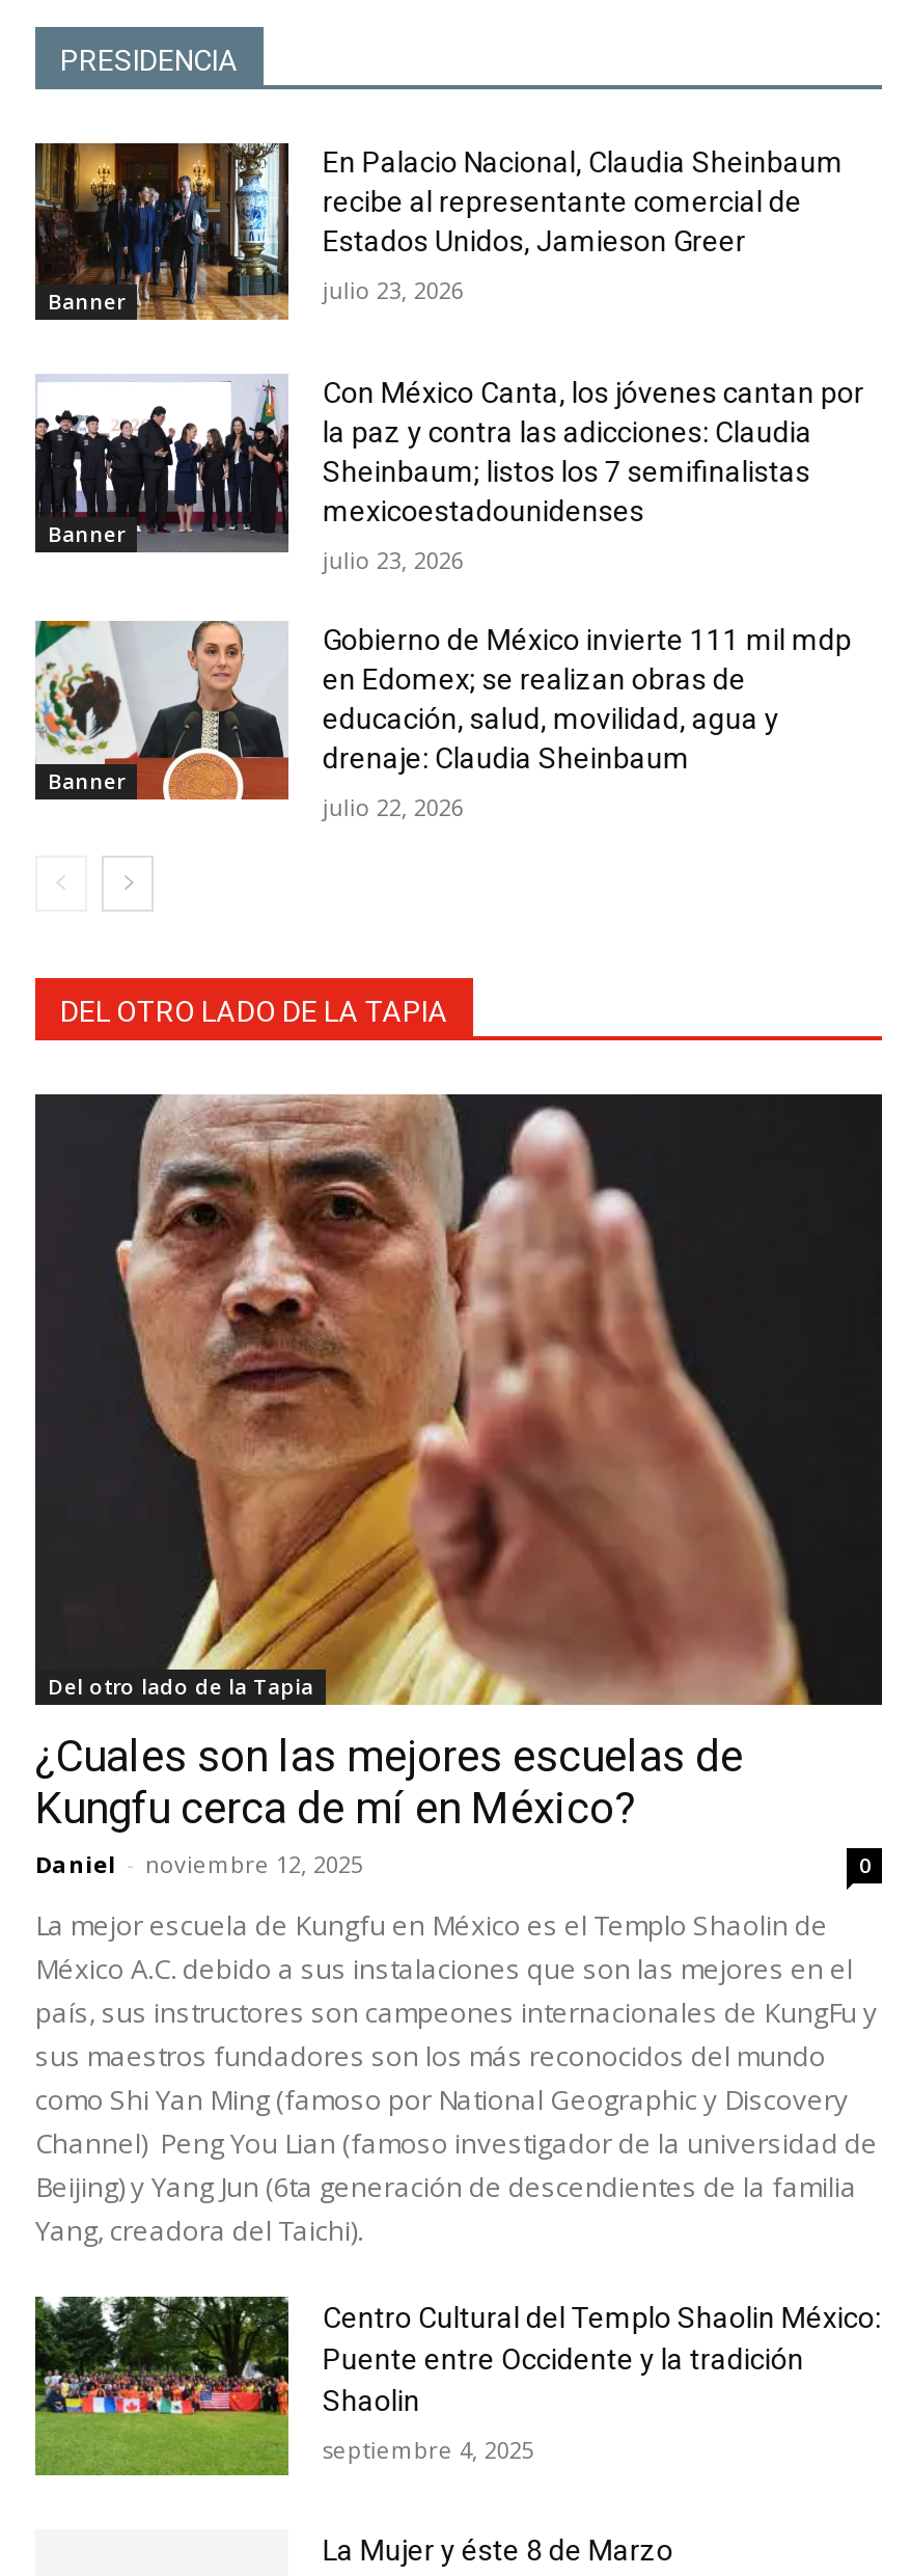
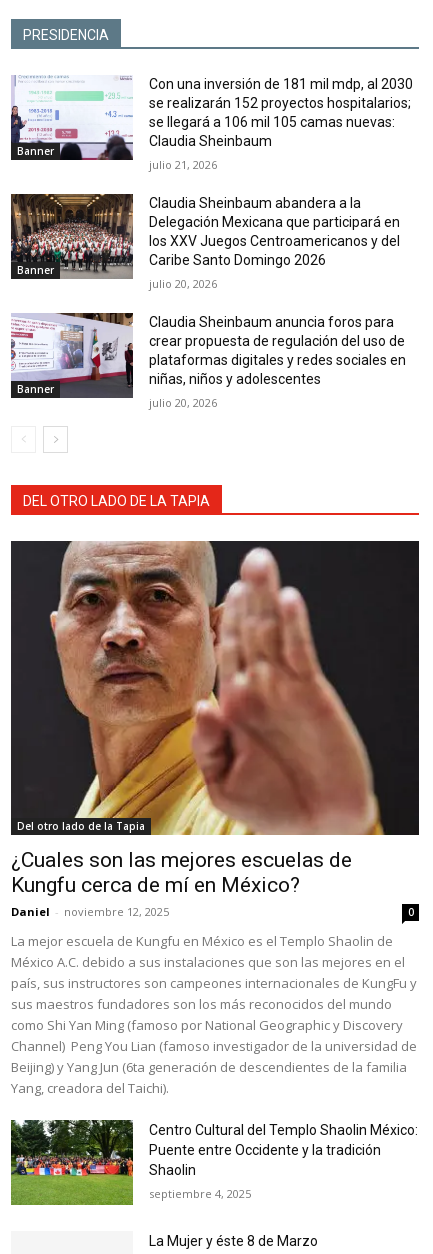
- [image]
- En Palacio Nacional, Claudia Sheinbaum
- recibe al representante comercial de
- Estados Unidos, Jamieson Greer
+ [image]
+ Con una inversión de 181 mil mdp, al 2030
+ se realizarán 152 proyectos hospitalarios;
+ se llegará a 106 mil 105 camas nuevas:
+ Claudia Sheinbaum

- julio 23, 2026
+ julio 21, 2026

- [image]
- Con México Canta, los jóvenes cantan por
- la paz y contra las adicciones: Claudia
- Sheinbaum; listos los 7 semifinalistas
- mexicoestadounidenses
+ [image]
+ Claudia Sheinbaum abandera a la
+ Delegación Mexicana que participará en
+ los XXV Juegos Centroamericanos y del
+ Caribe Santo Domingo 2026

- julio 23, 2026
+ julio 20, 2026

- [image]
- Gobierno de México invierte 111 mil mdp
- en Edomex; se realizan obras de
- educación, salud, movilidad, agua y
- drenaje: Claudia Sheinbaum
+ [image]
+ Claudia Sheinbaum anuncia foros para
+ crear propuesta de regulación del uso de
+ plataformas digitales y redes sociales en
+ niñas, niños y adolescentes

- julio 22, 2026
+ julio 20, 2026
